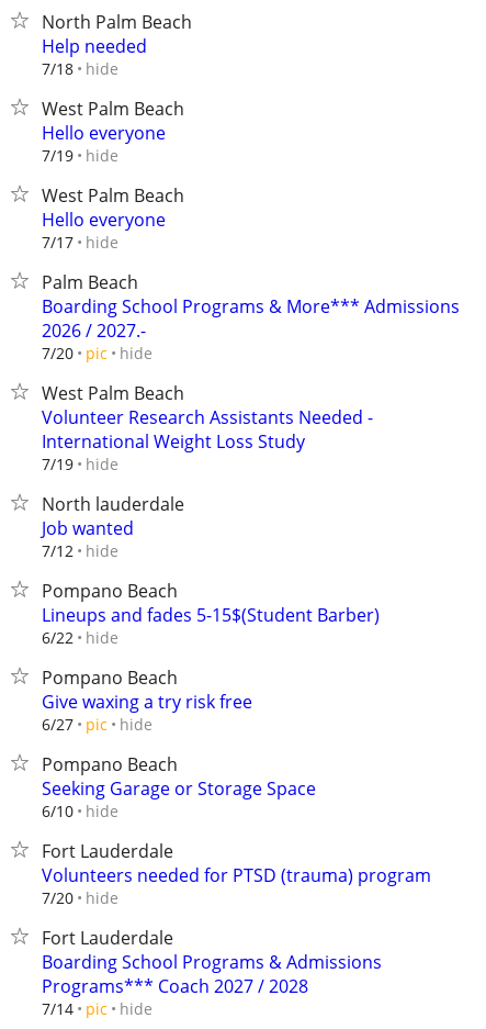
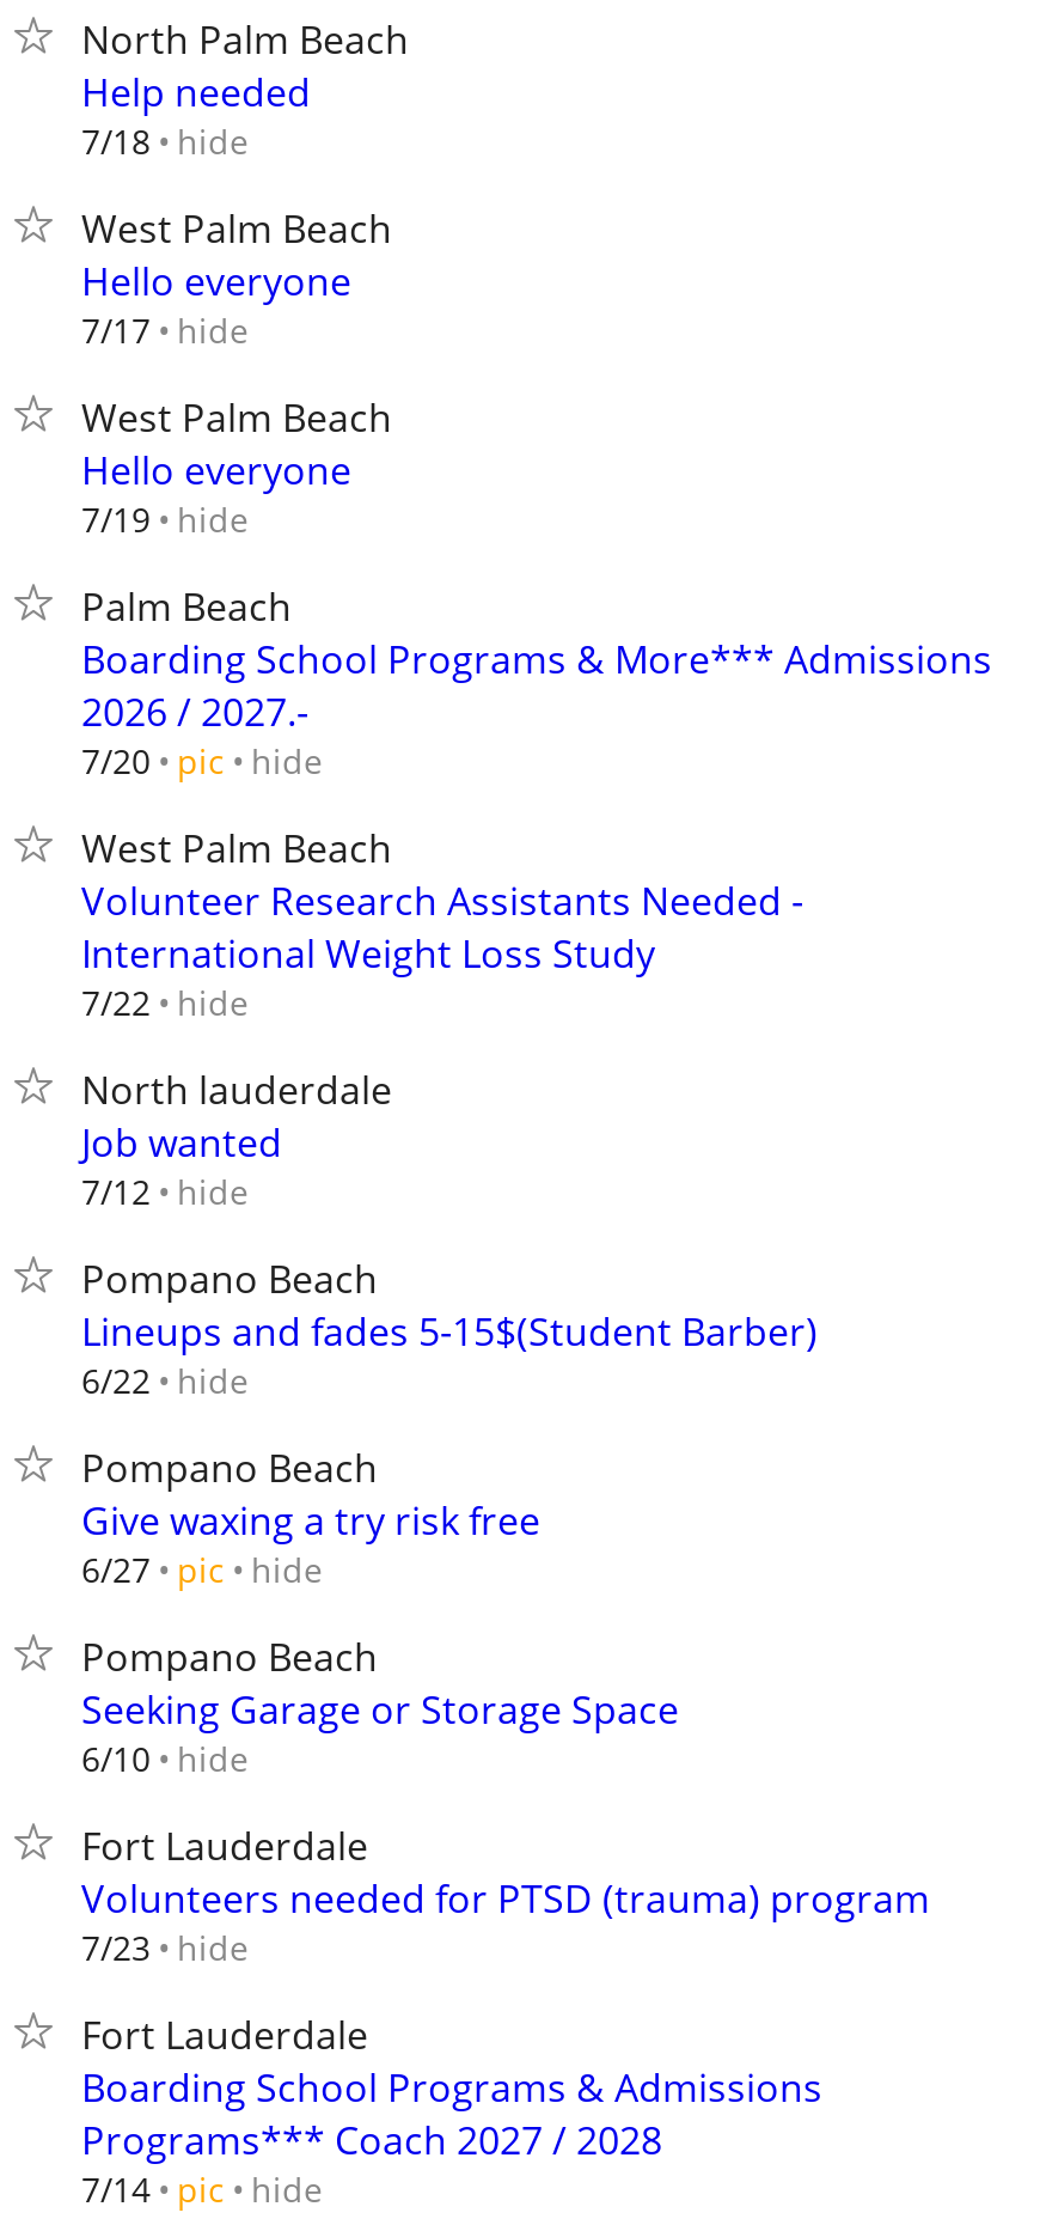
- 7/19 hide
+ 7/17 hide

- 7/17 hide
+ 7/19 hide

- 7/19 hide
+ 7/22 hide

- 7/20 hide
+ 7/23 hide
